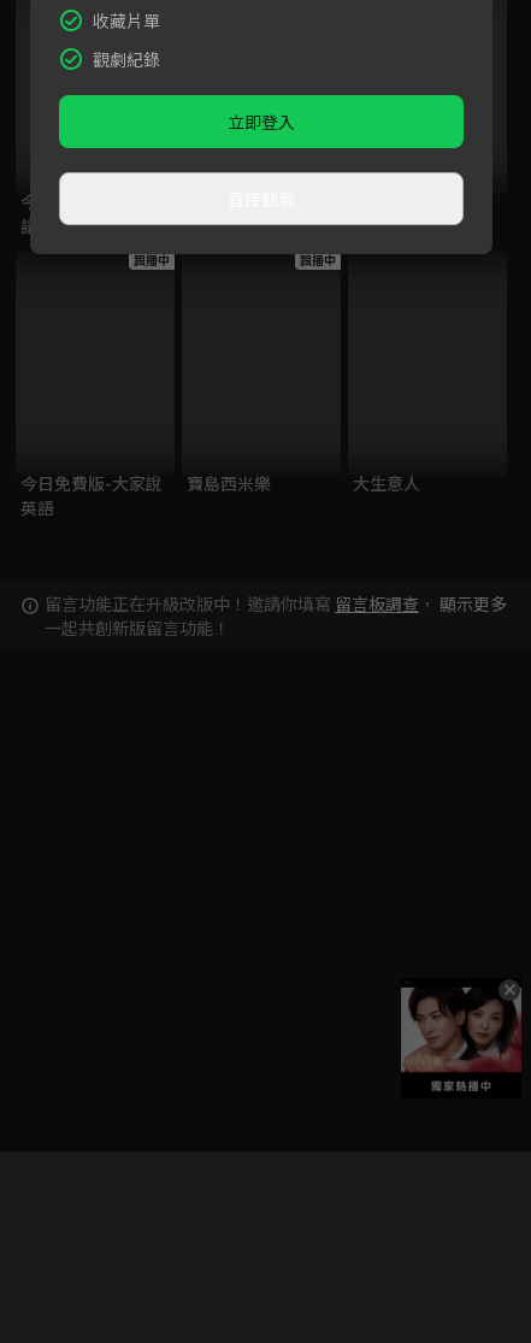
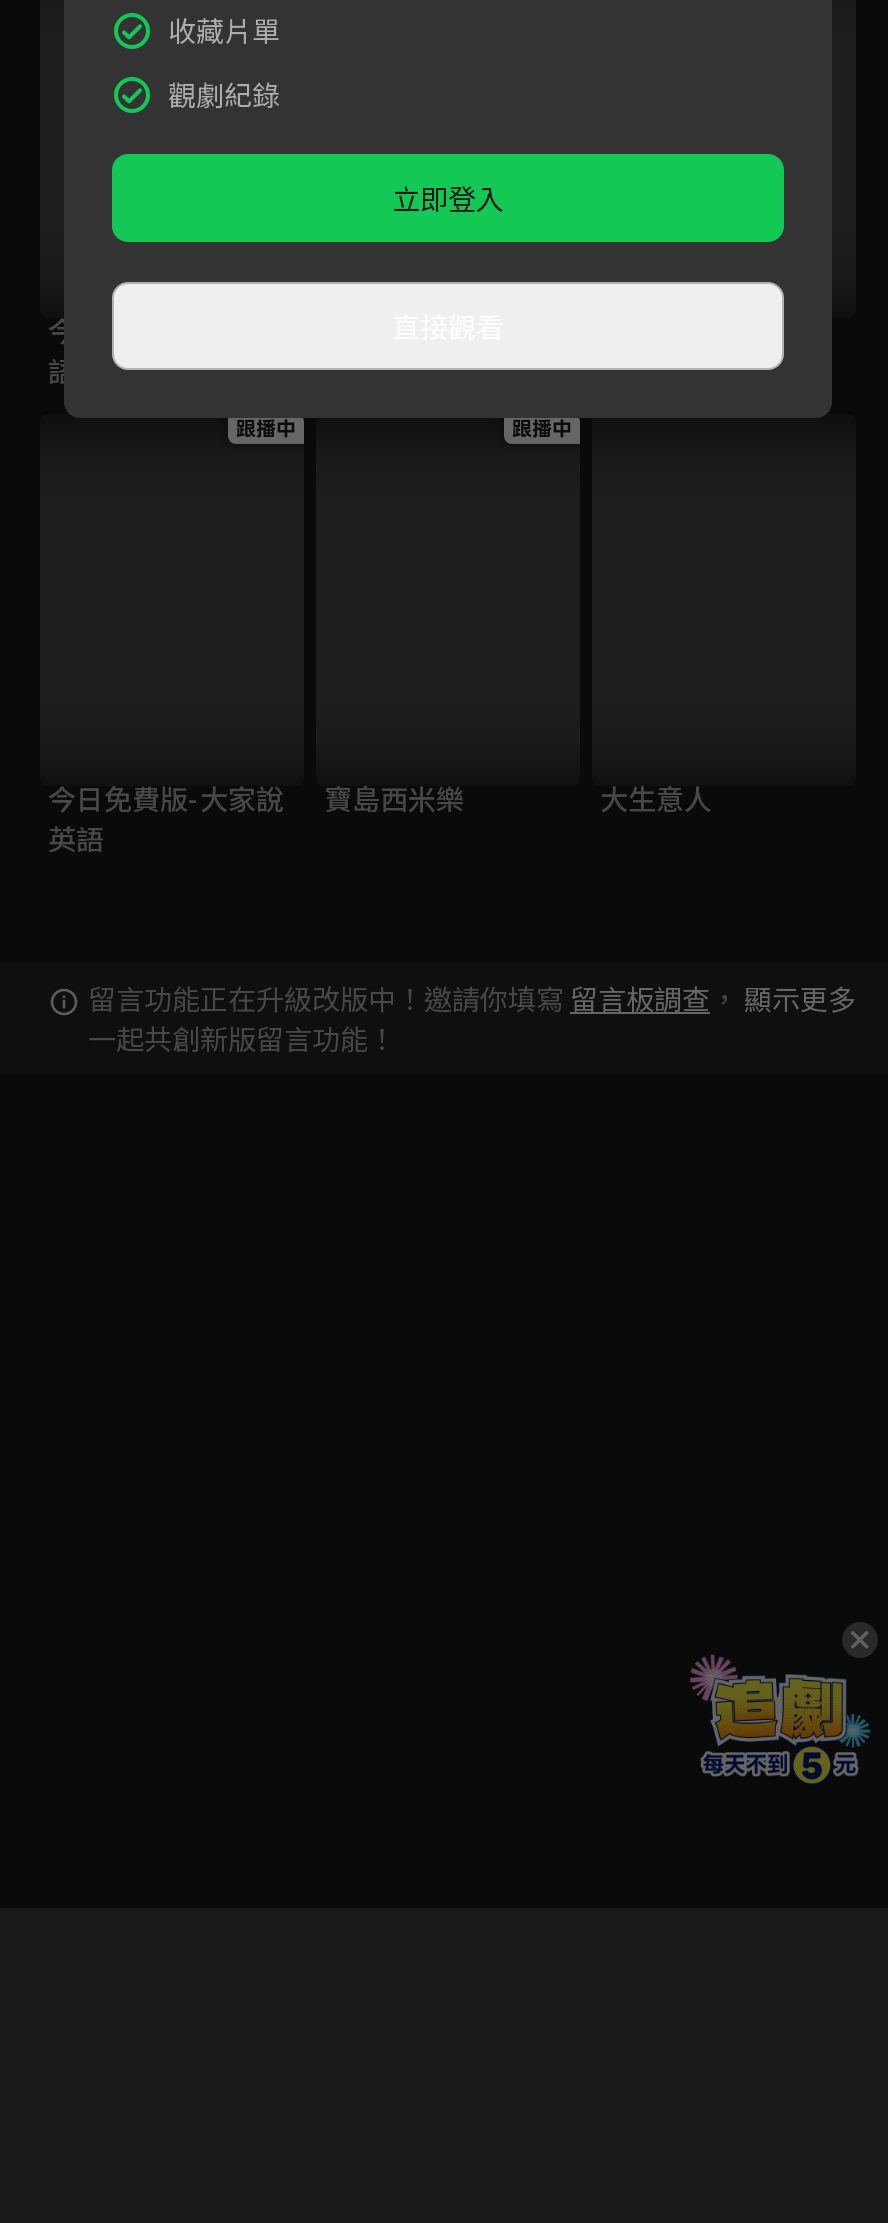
- [image]
+ [image]
